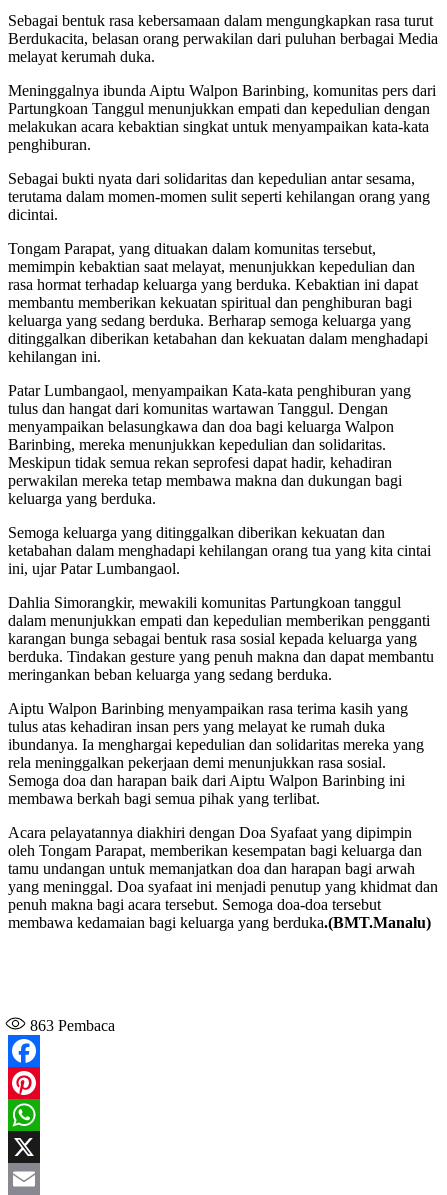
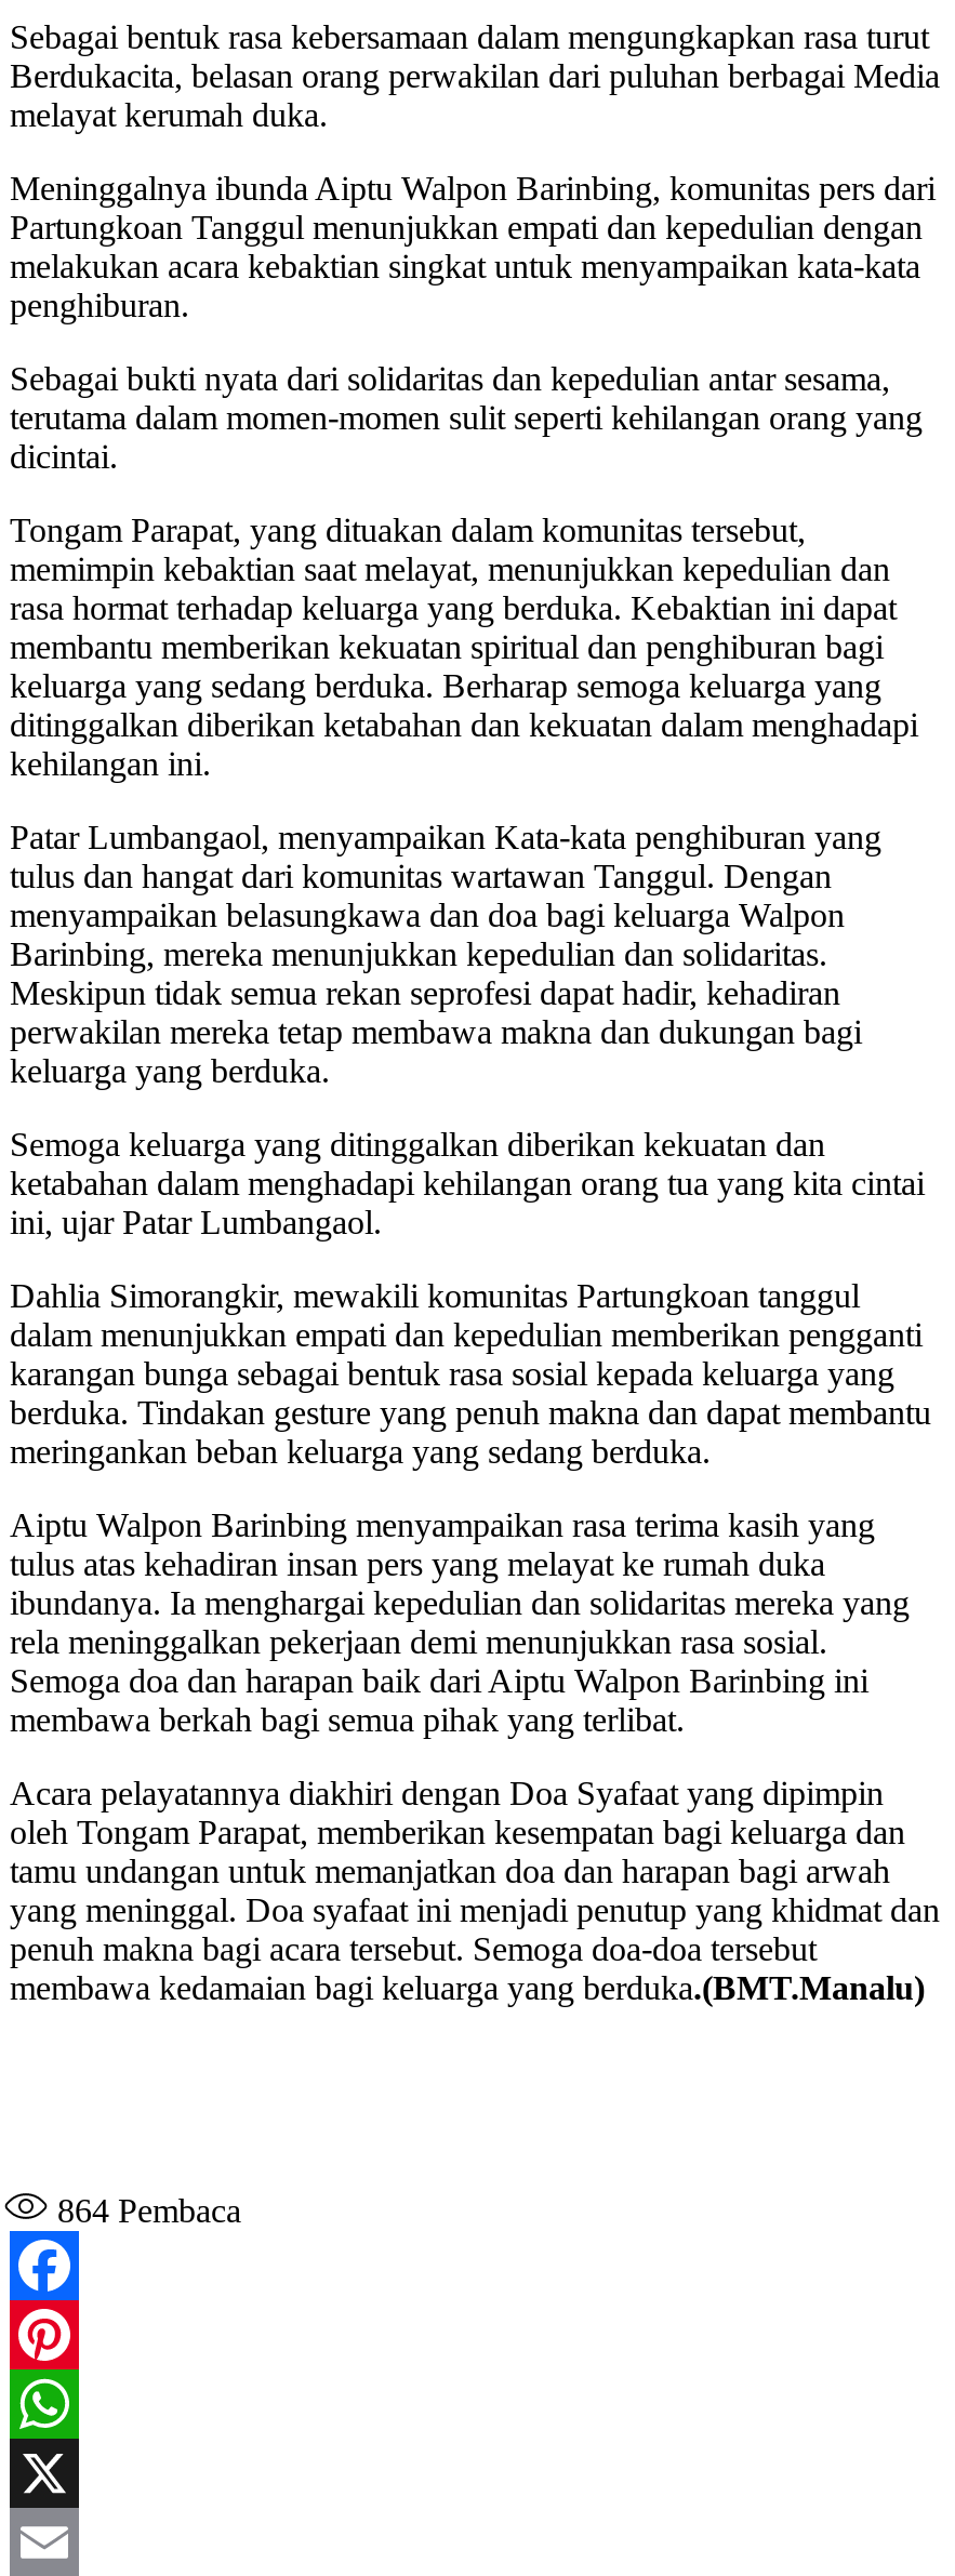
- 863 Pembaca
+ 864 Pembaca
